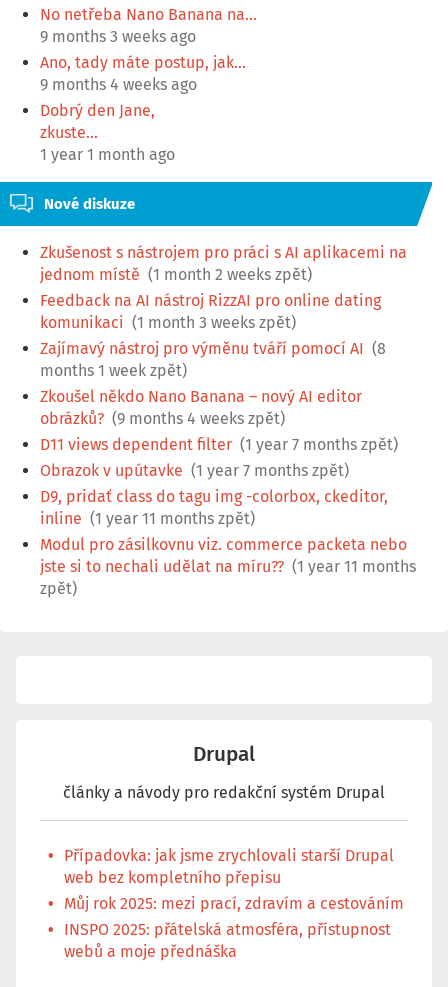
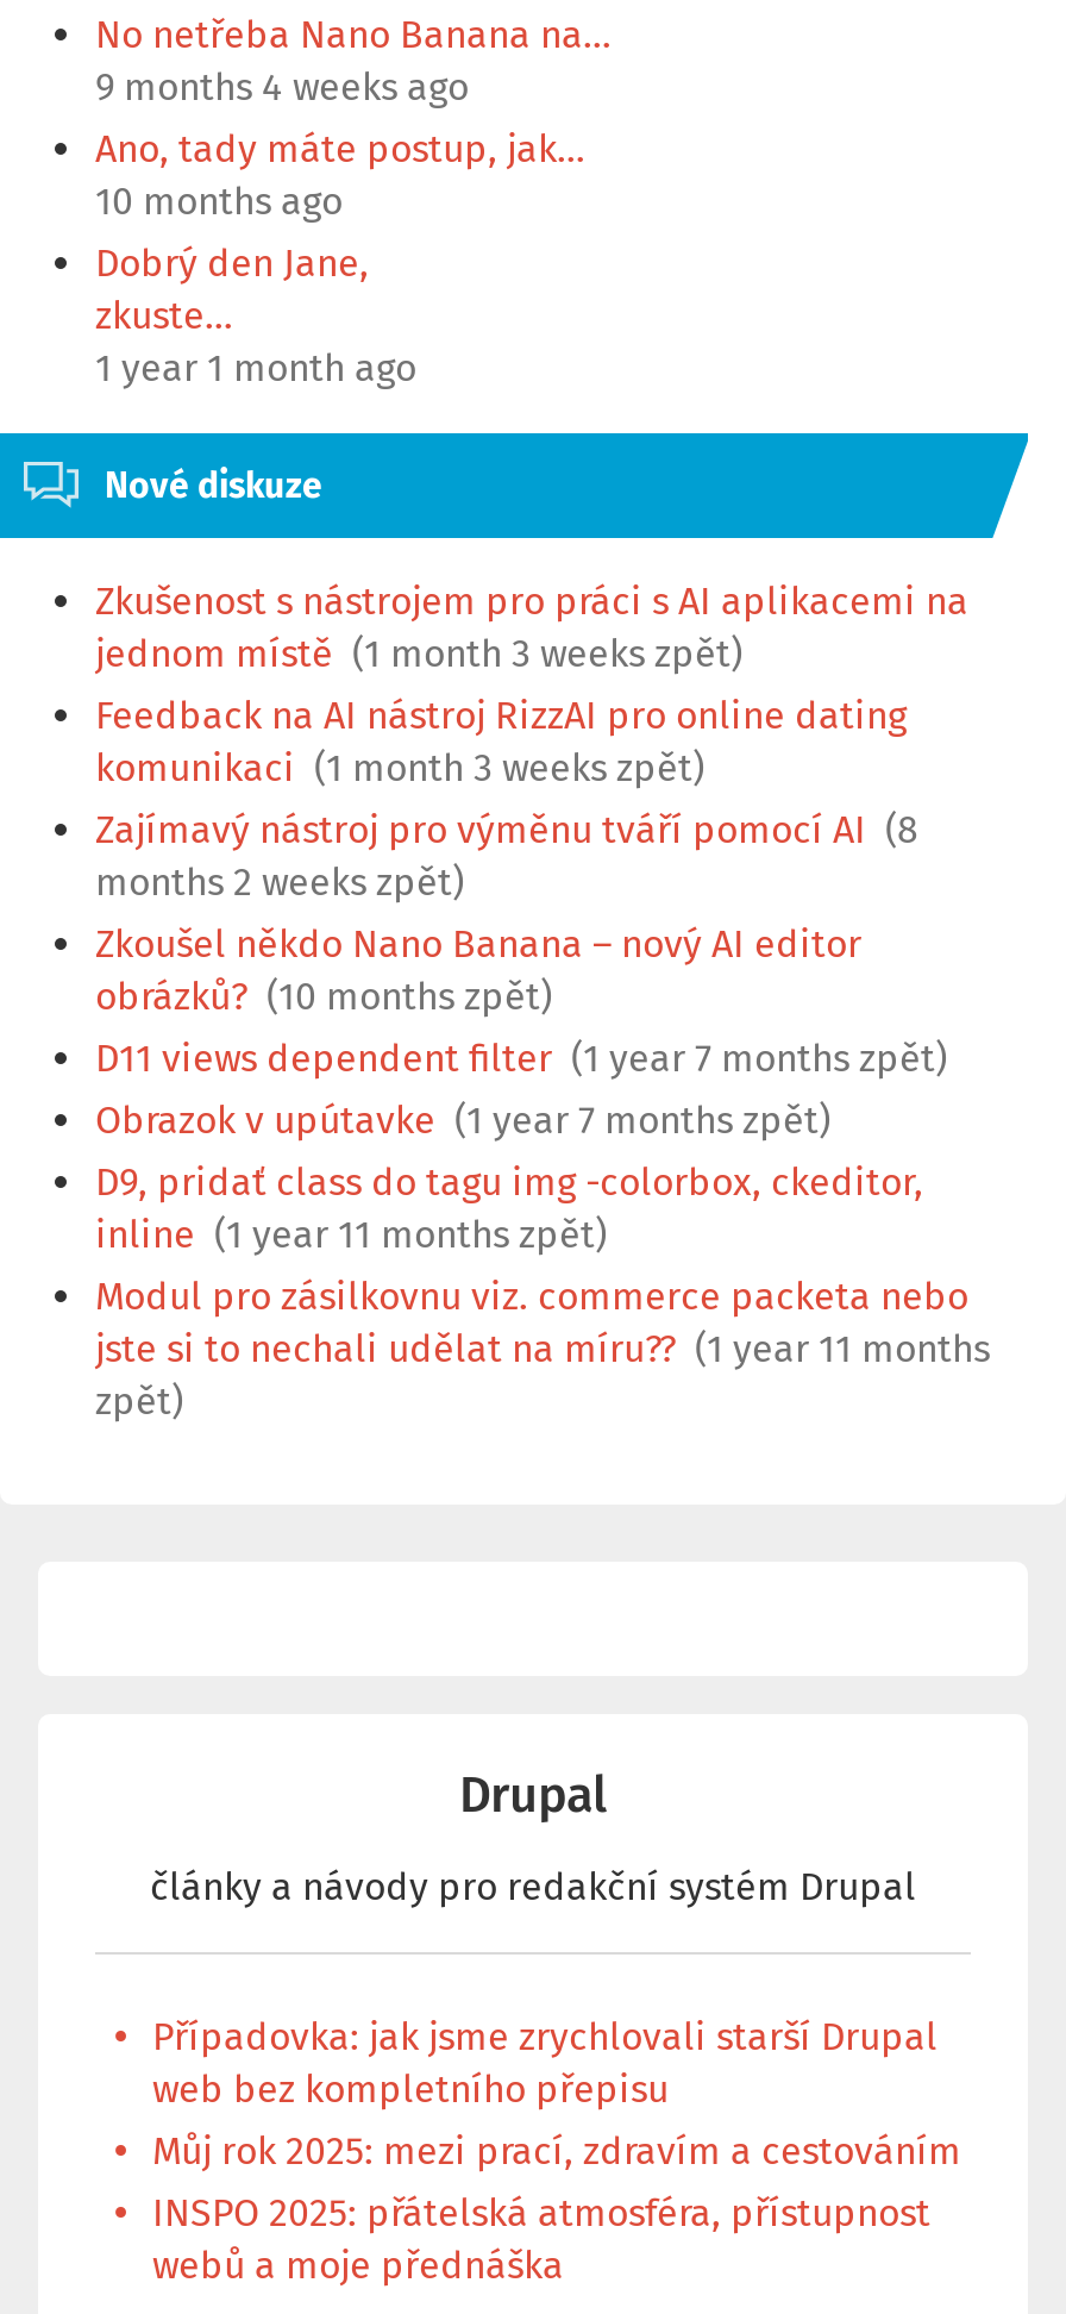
- 9 months 3 weeks ago

moved up: 9 months 4 weeks ago

+ 10 months ago

- jednom místě (1 month 2 weeks zpět)
+ jednom místě (1 month 3 weeks zpět)

- months 1 week zpět)
+ months 2 weeks zpět)

- obrázků? (9 months 4 weeks zpět)
+ obrázků? (10 months zpět)
